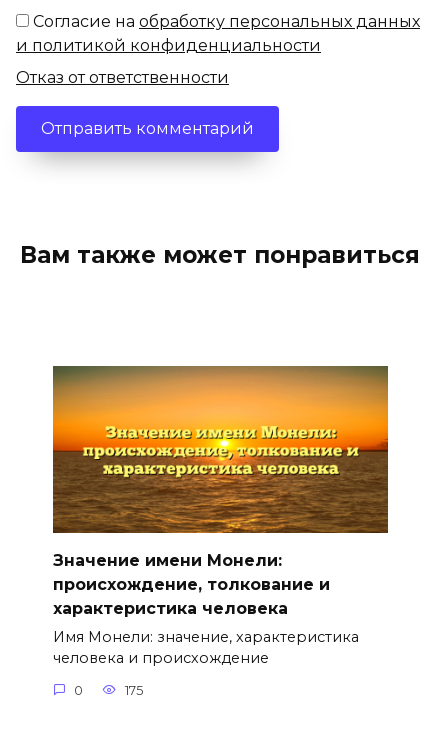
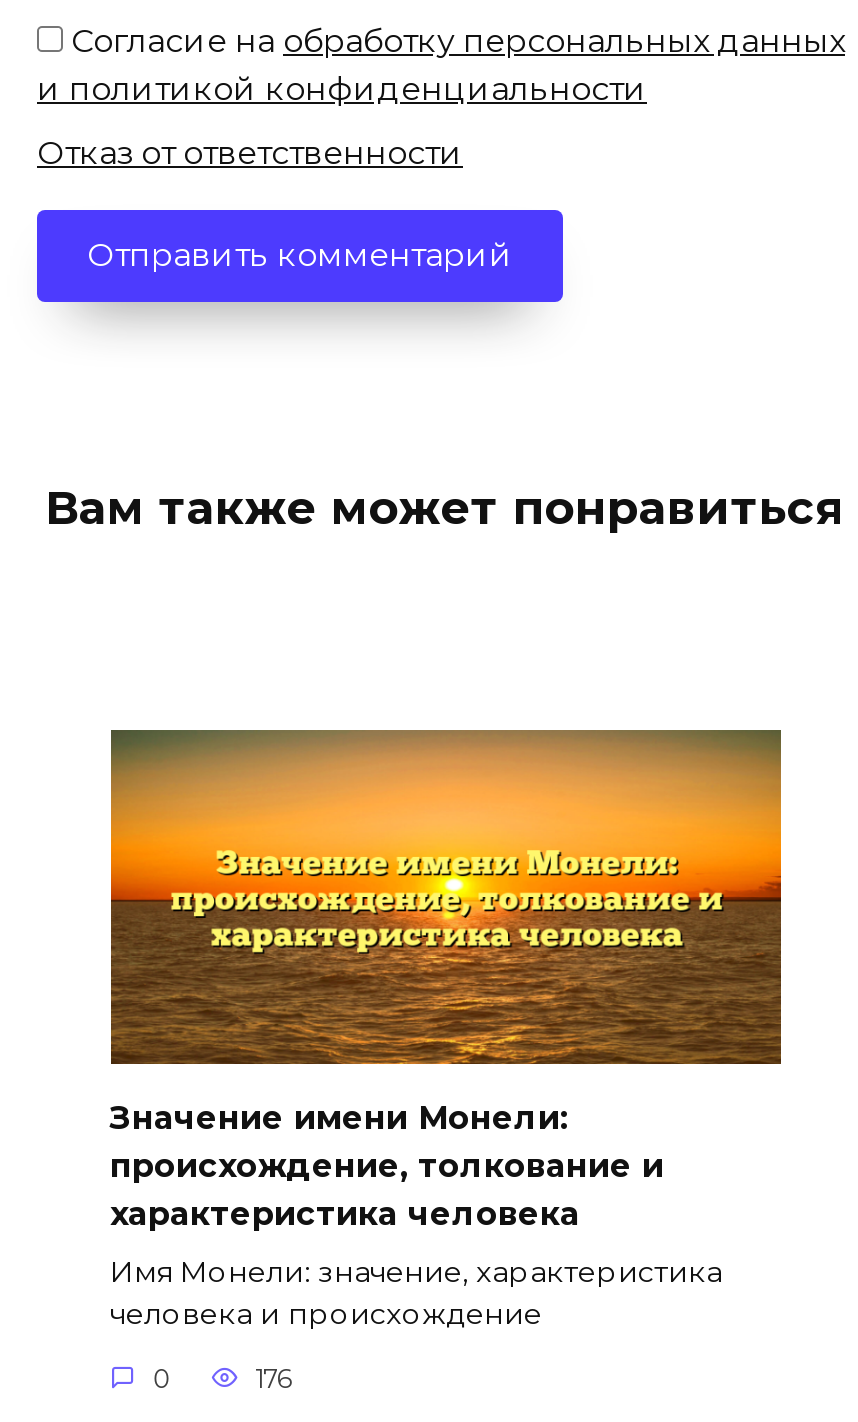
- 175
+ 176
